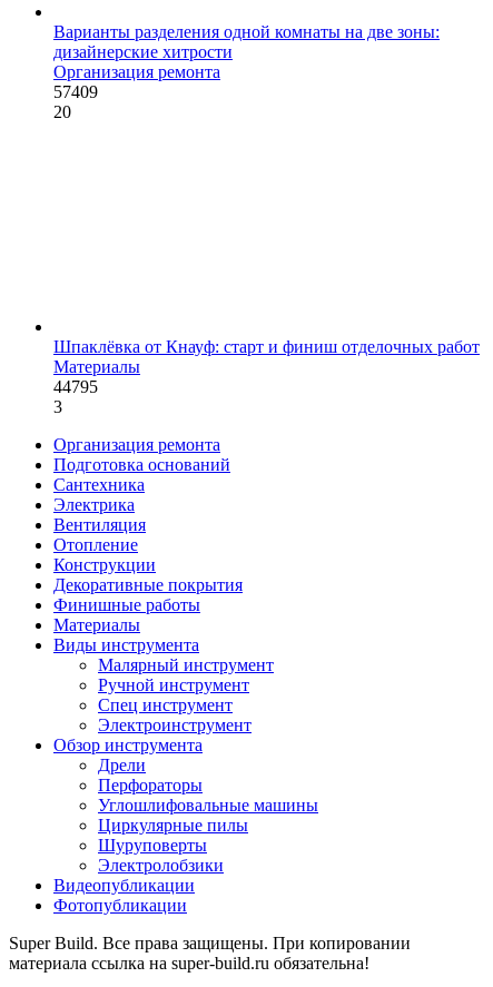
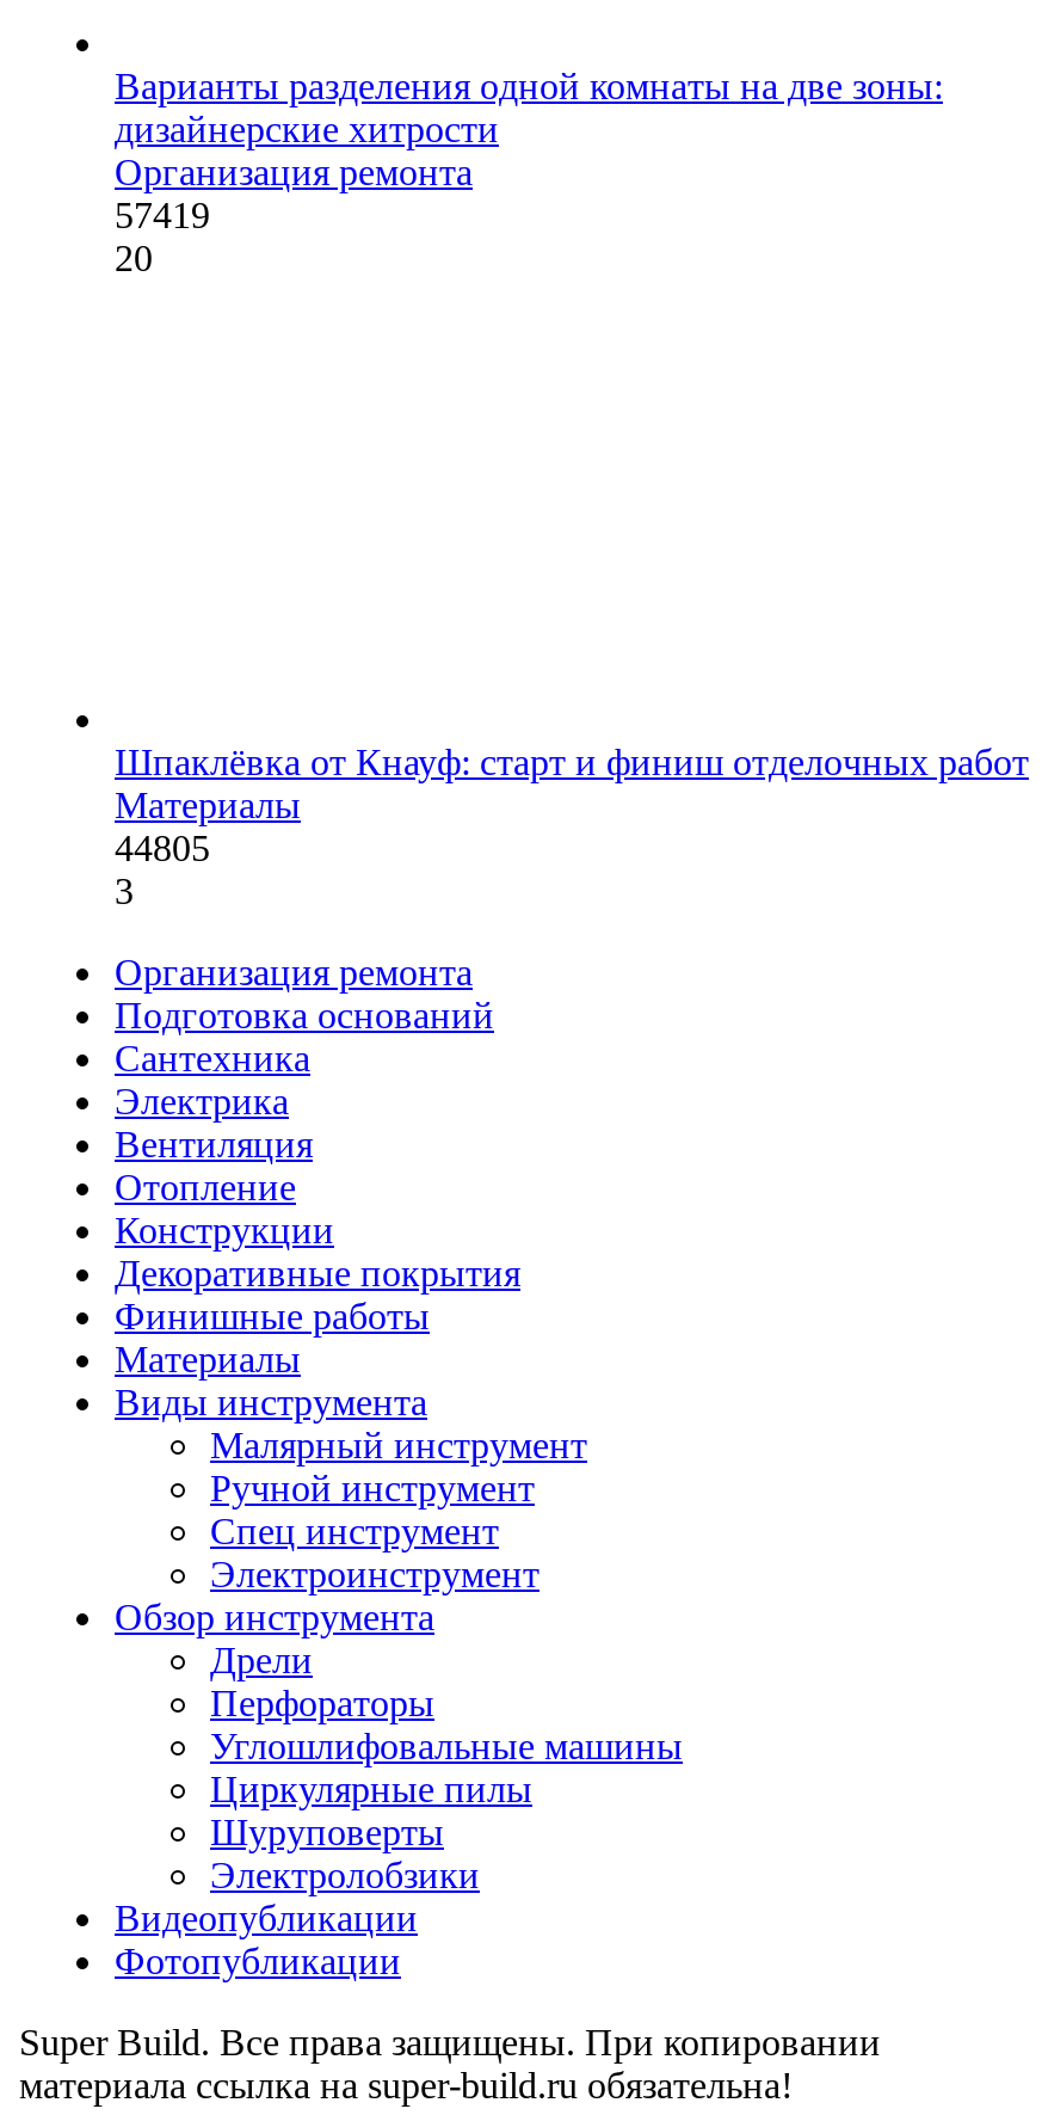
- 57409
+ 57419

- 44795
+ 44805
